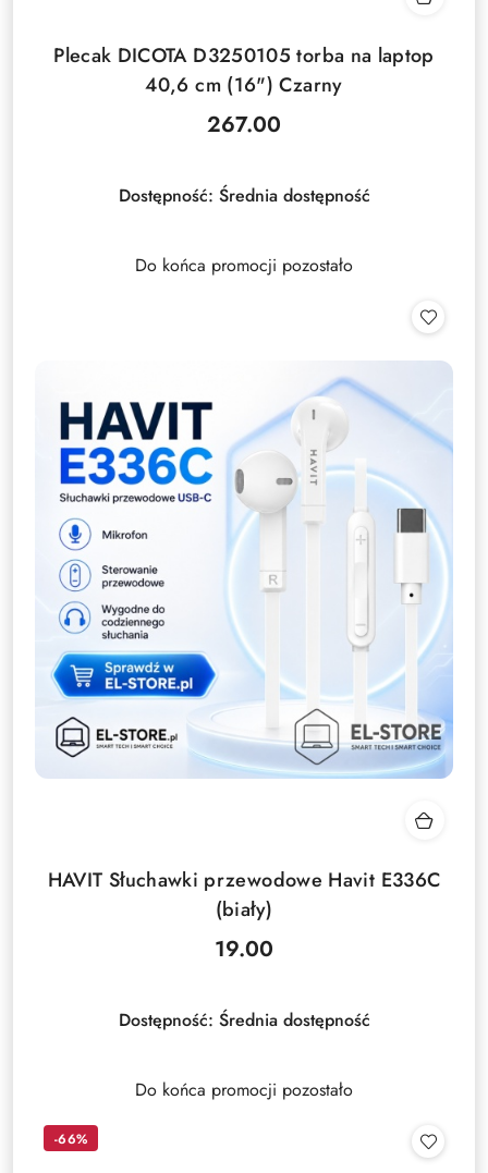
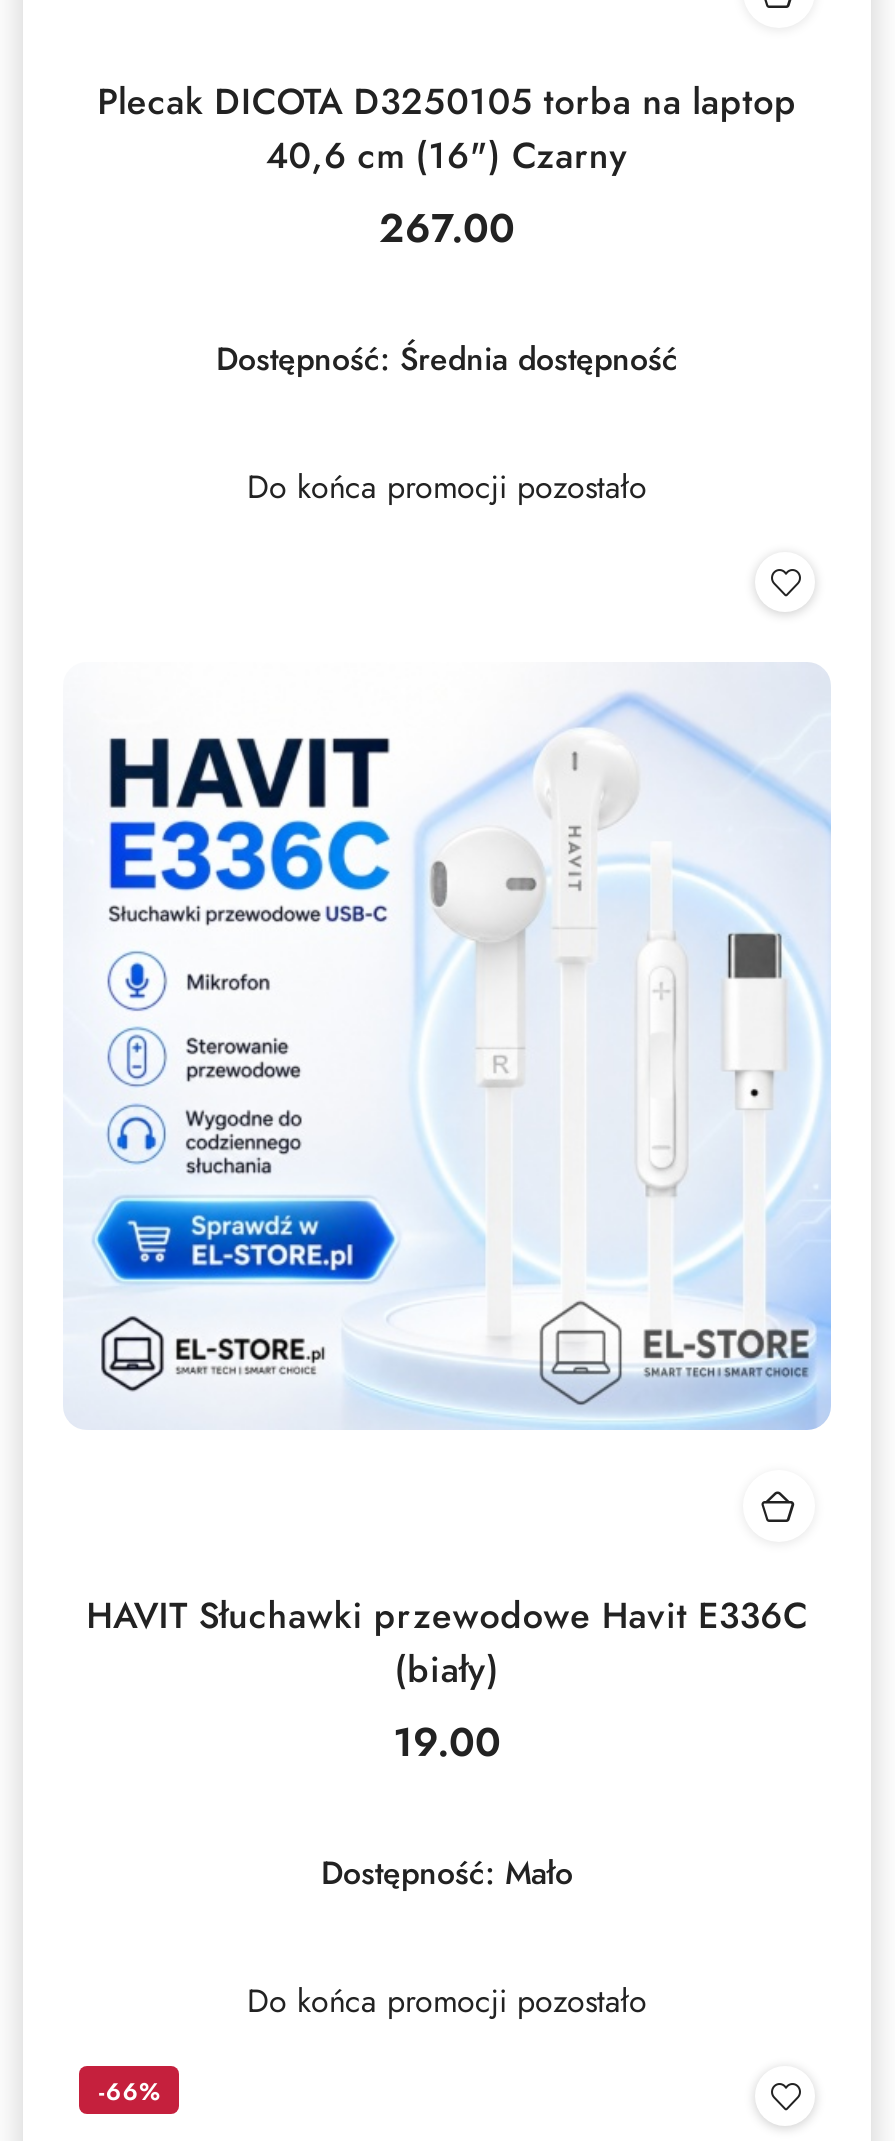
- Dostępność: Średnia dostępność
+ Dostępność: Mało
